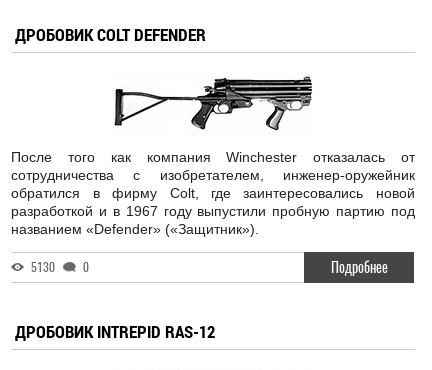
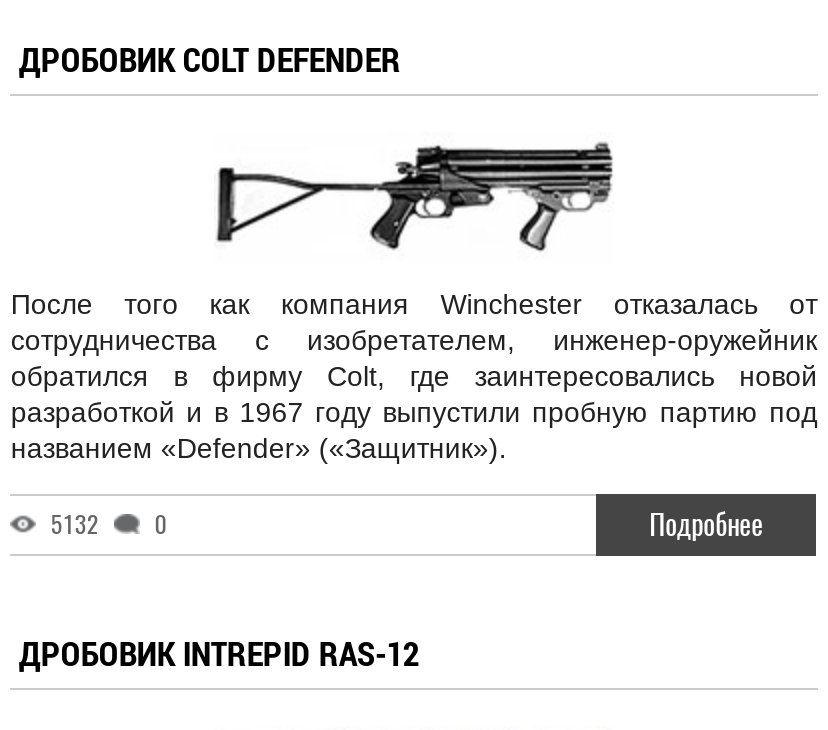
- 5130 0
+ 5132 0
